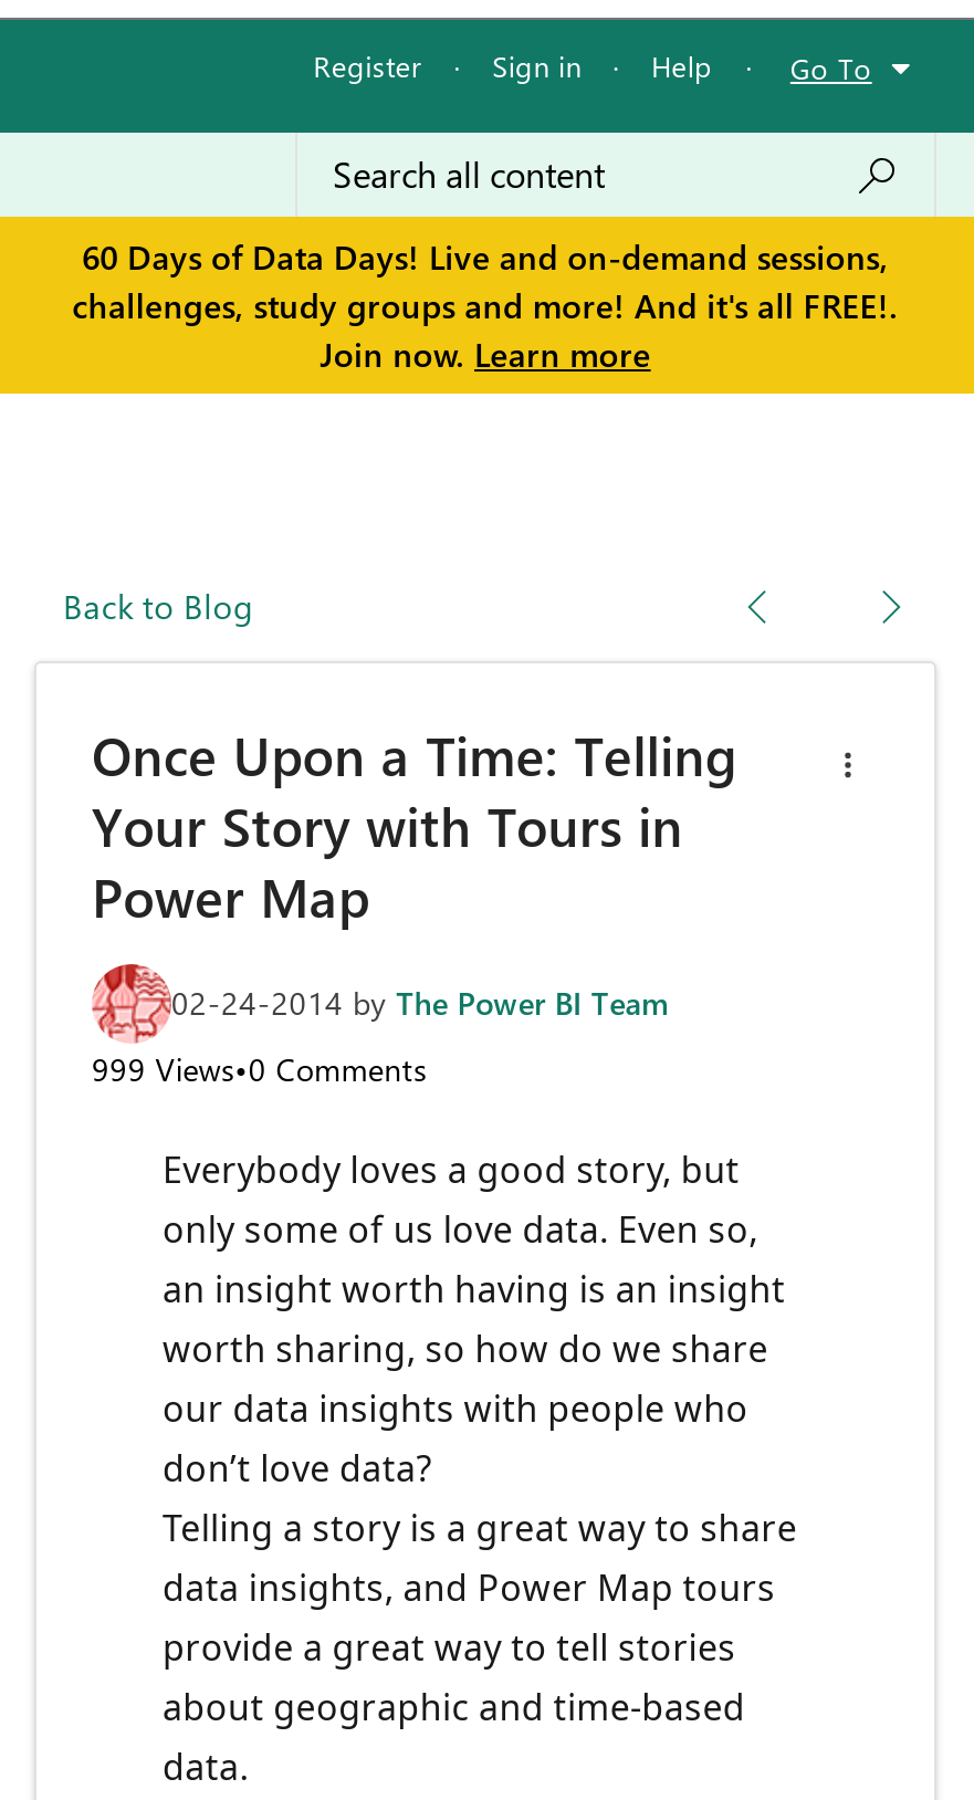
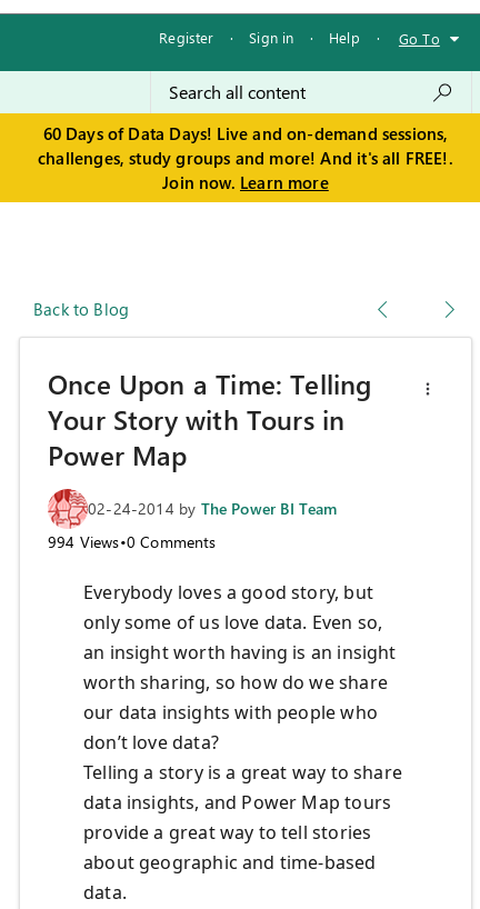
- 999 Views•0 Comments
+ 994 Views•0 Comments
